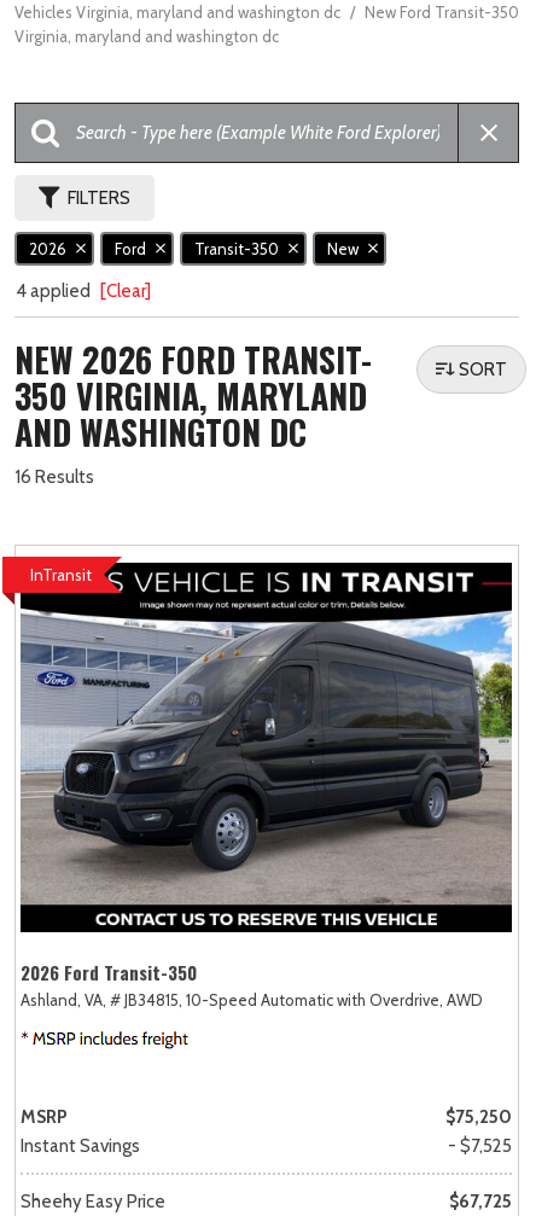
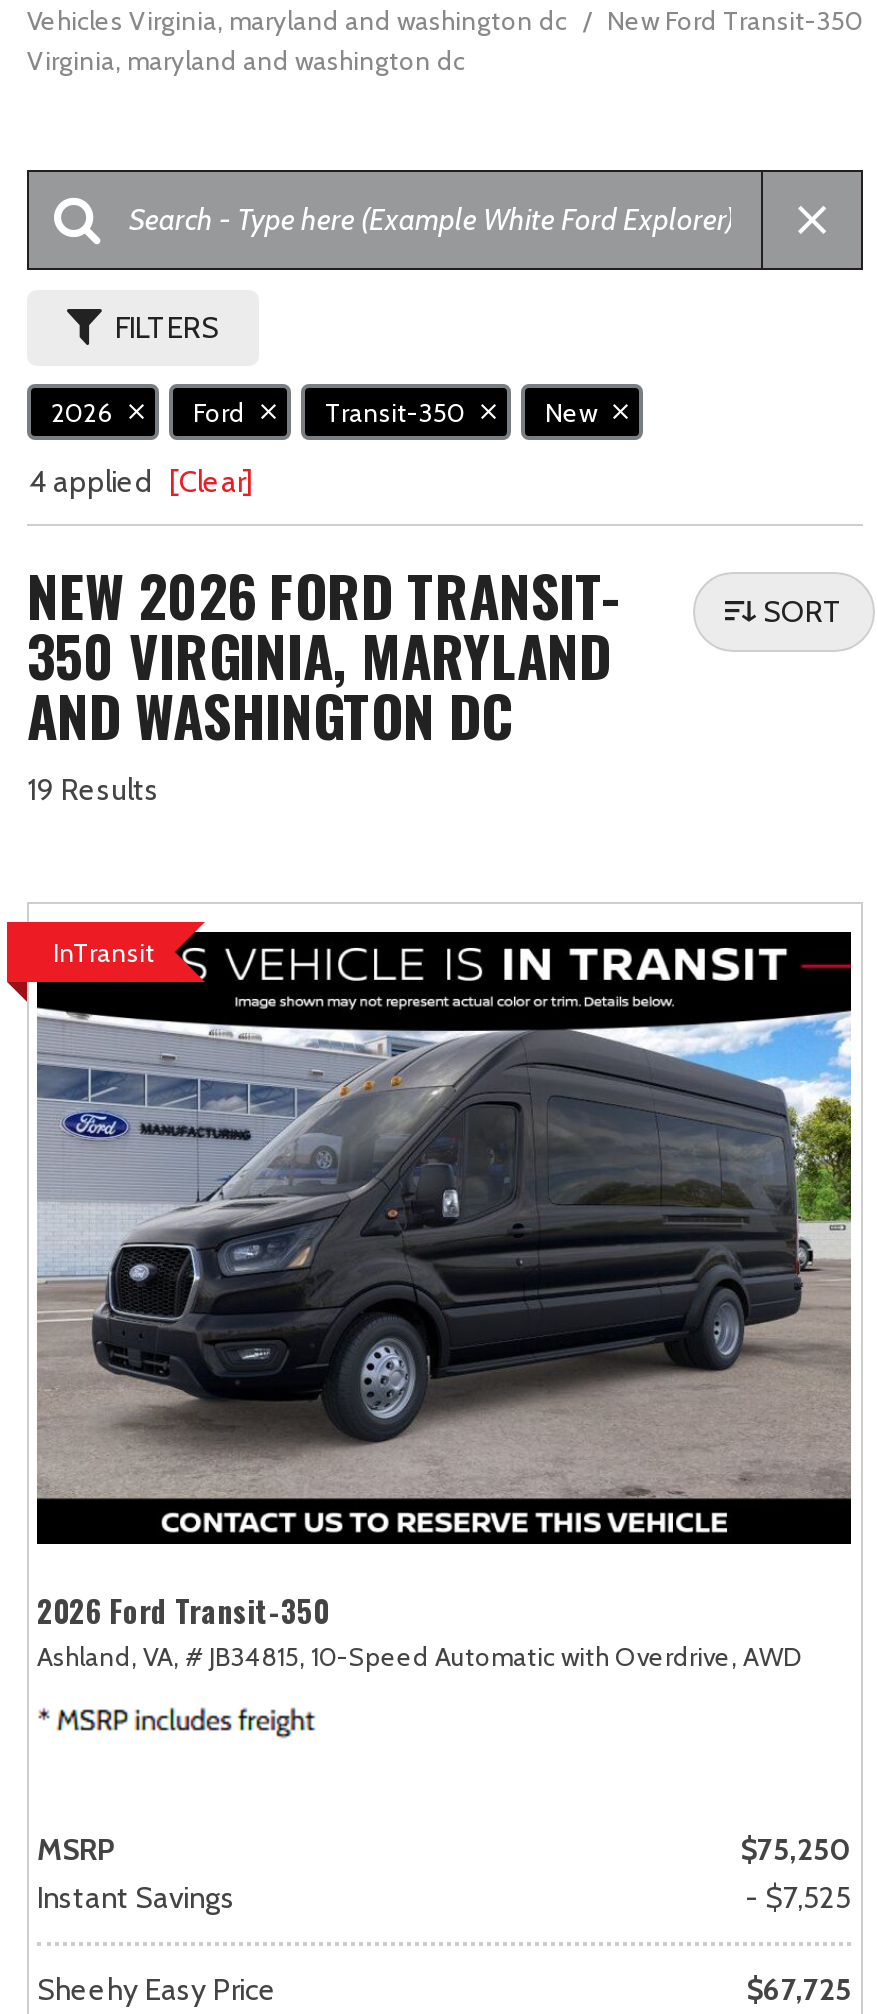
- 16 Results
+ 19 Results
